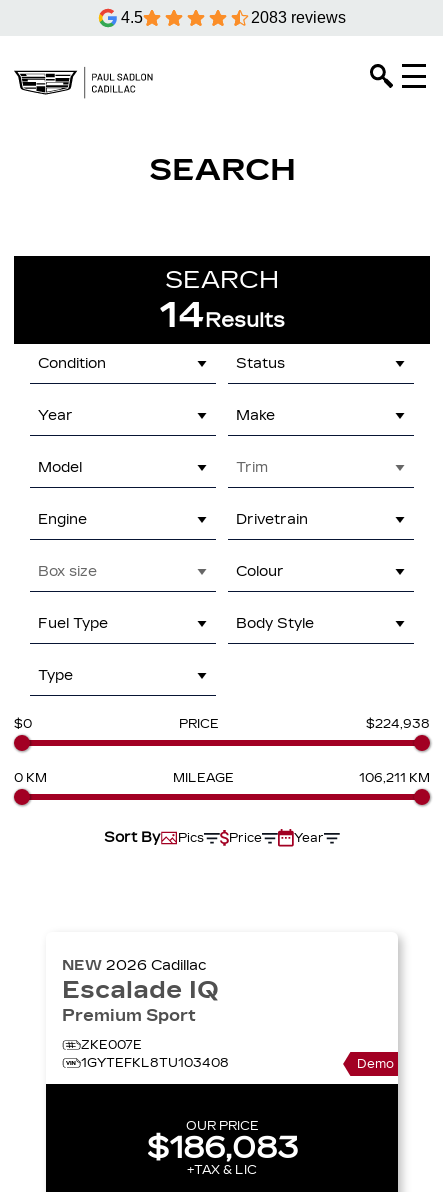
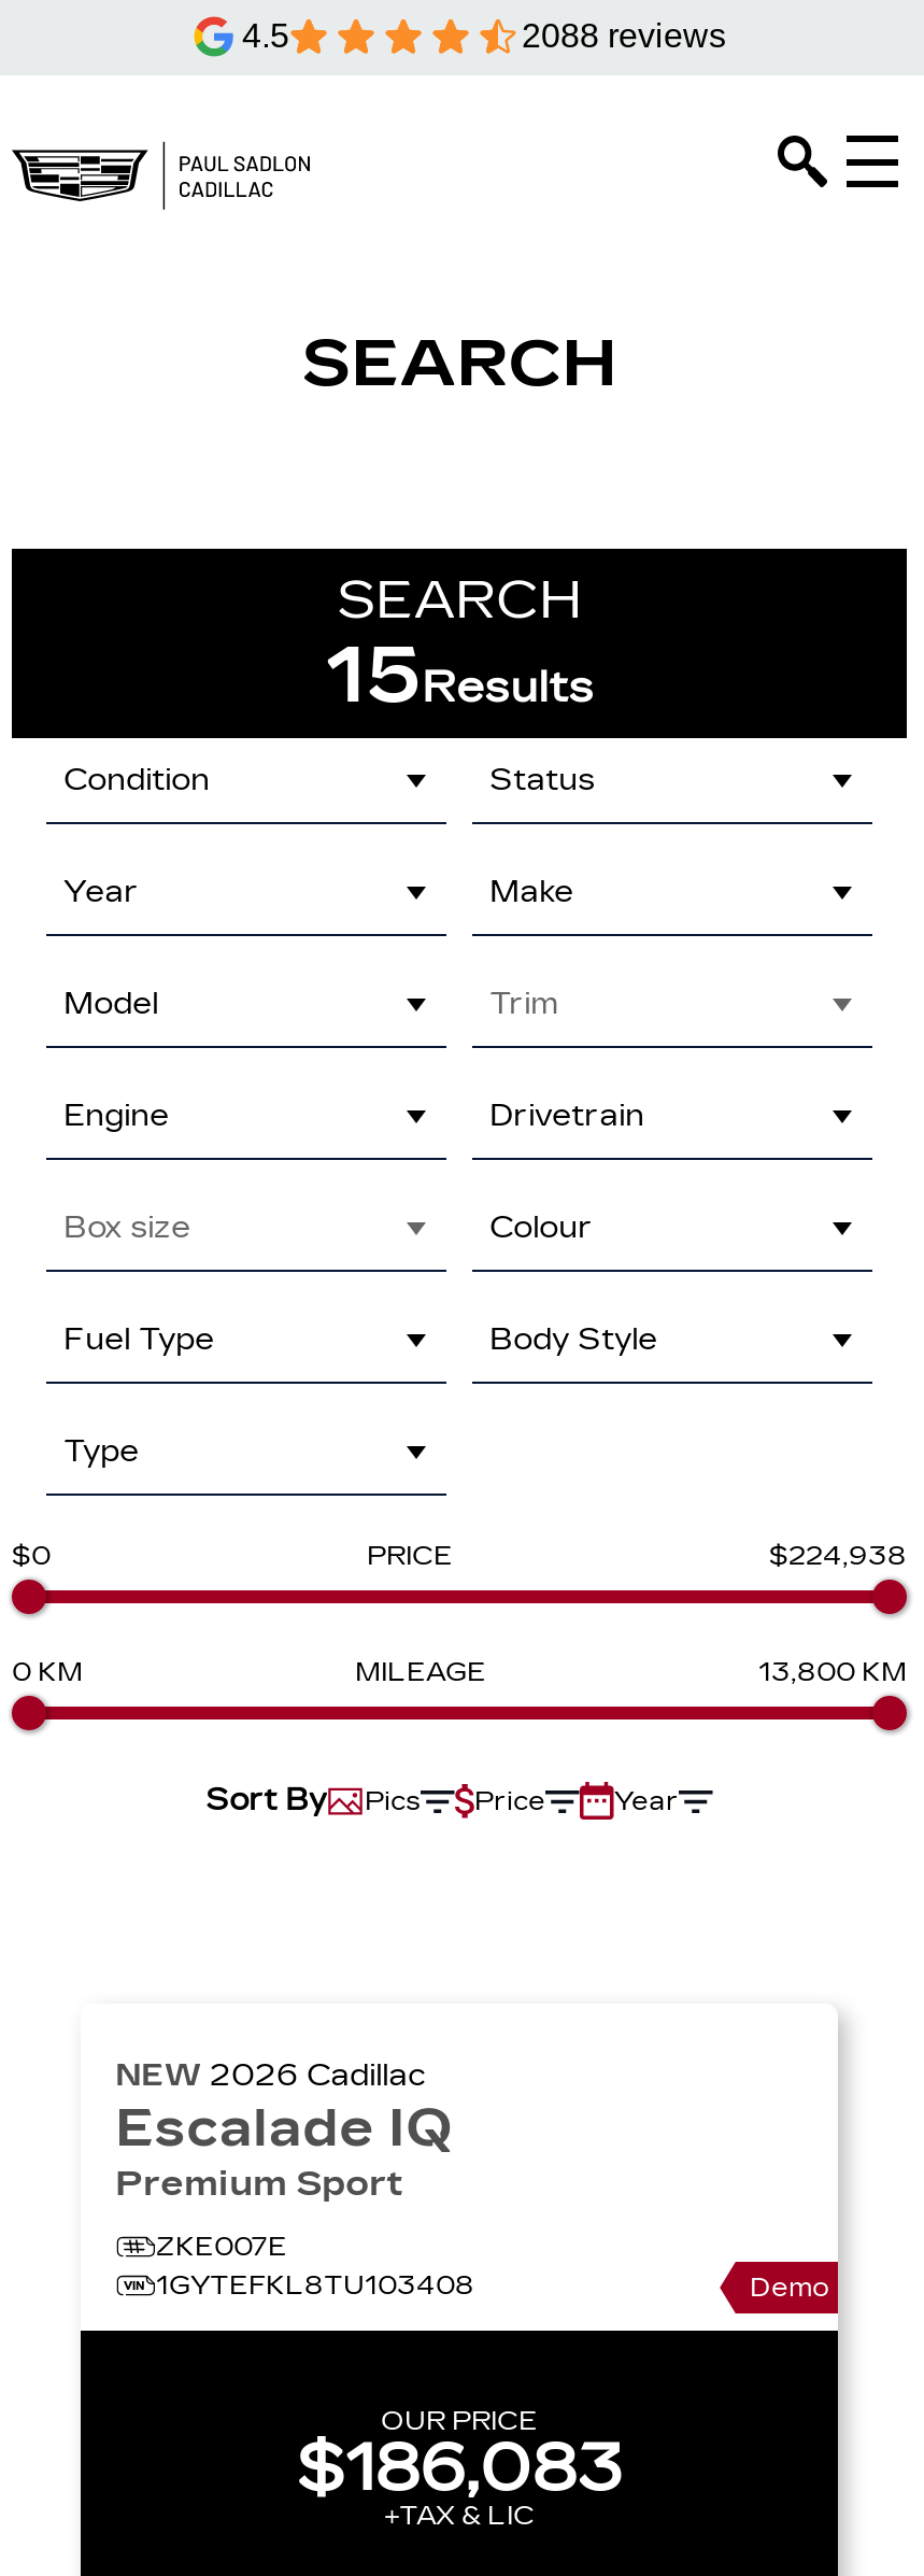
- 2083 reviews
+ 2088 reviews

- 14Results
+ 15Results

- 106,211 KM
+ 13,800 KM
